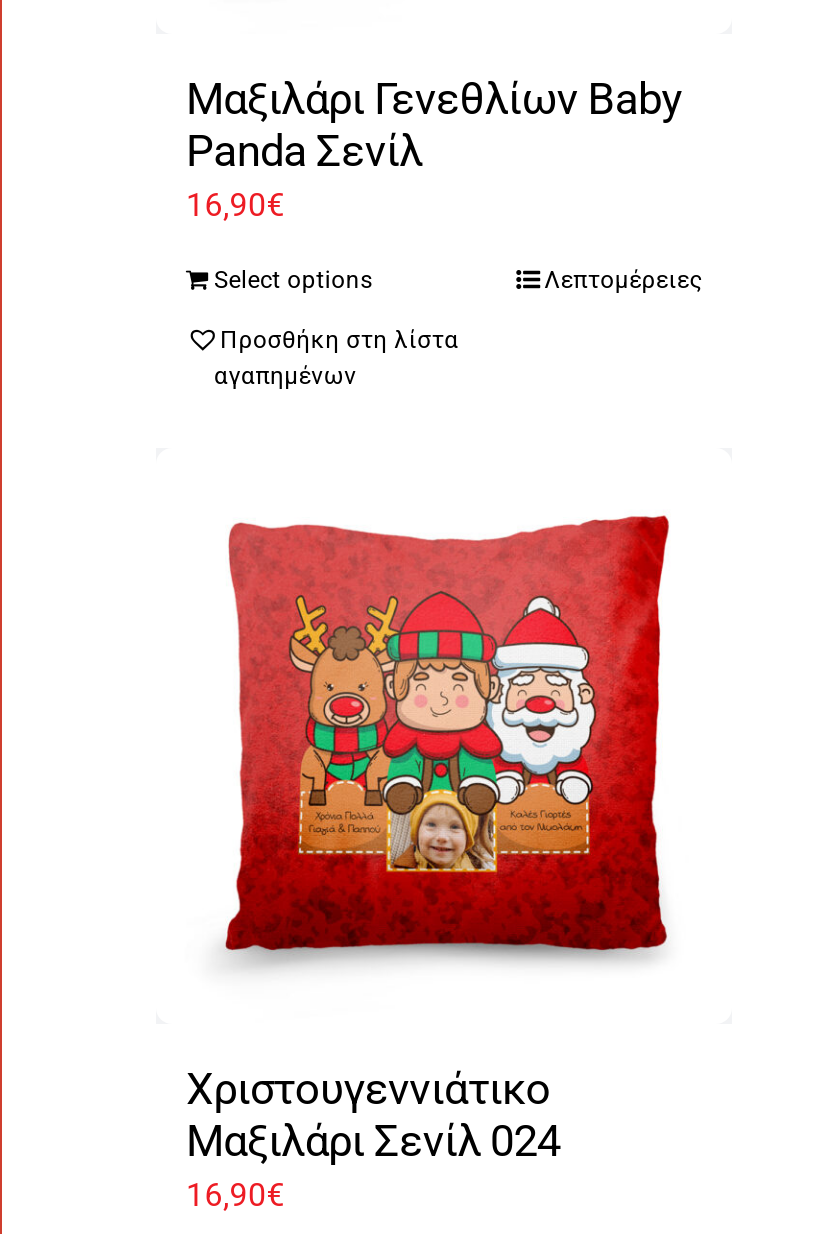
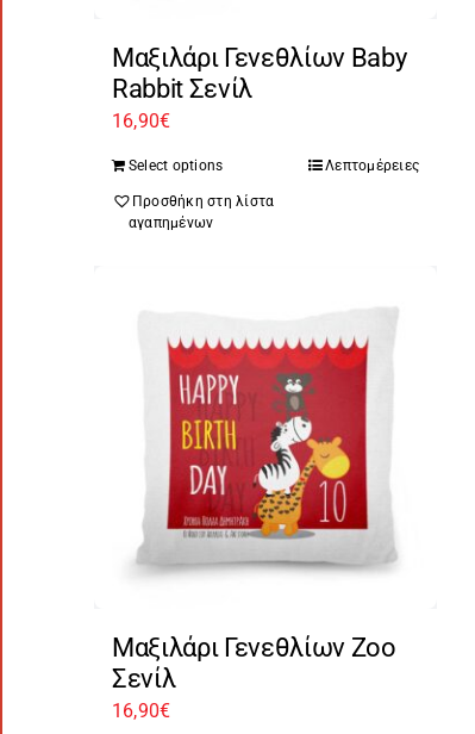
- Panda Σενίλ
+ Rabbit Σενίλ

- [image]
+ [image]

- Χριστουγεννιάτικο
- Μαξιλάρι Σενίλ 024
+ Μαξιλάρι Γενεθλίων Zoo
+ Σενίλ
